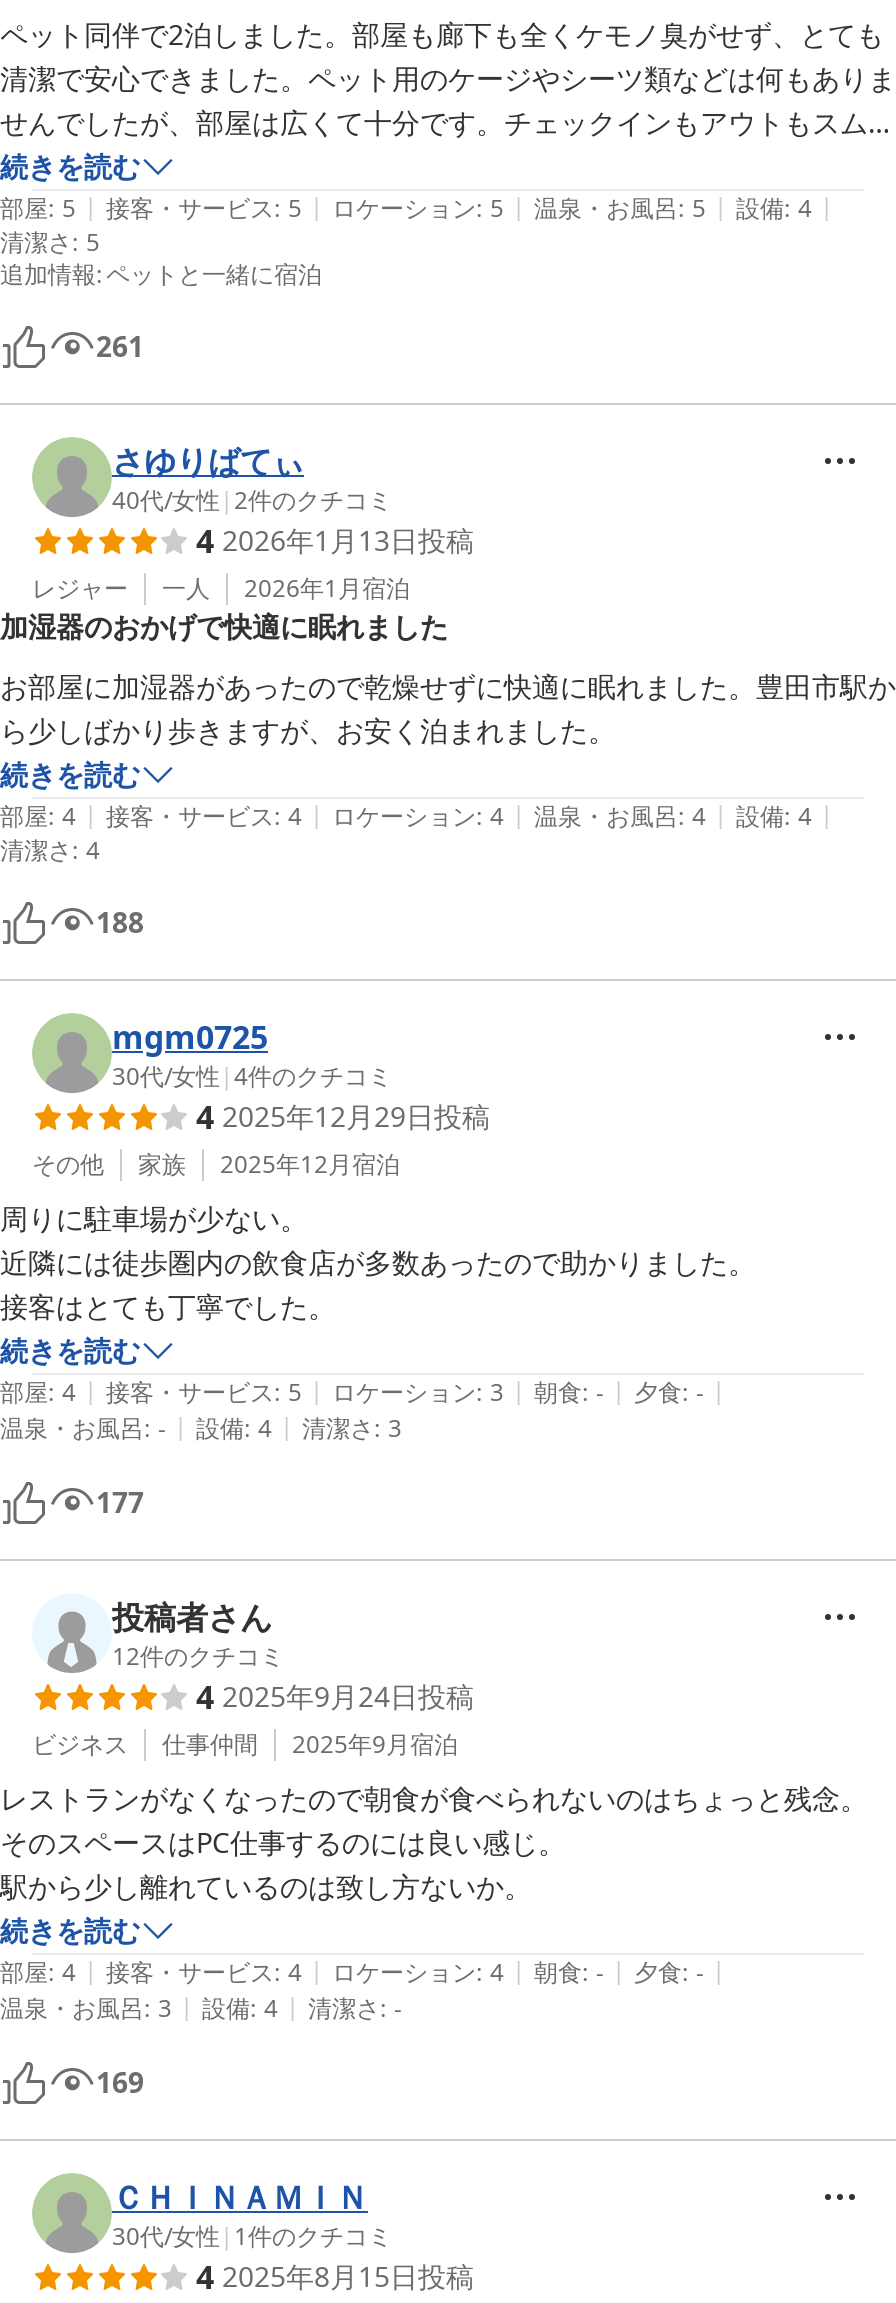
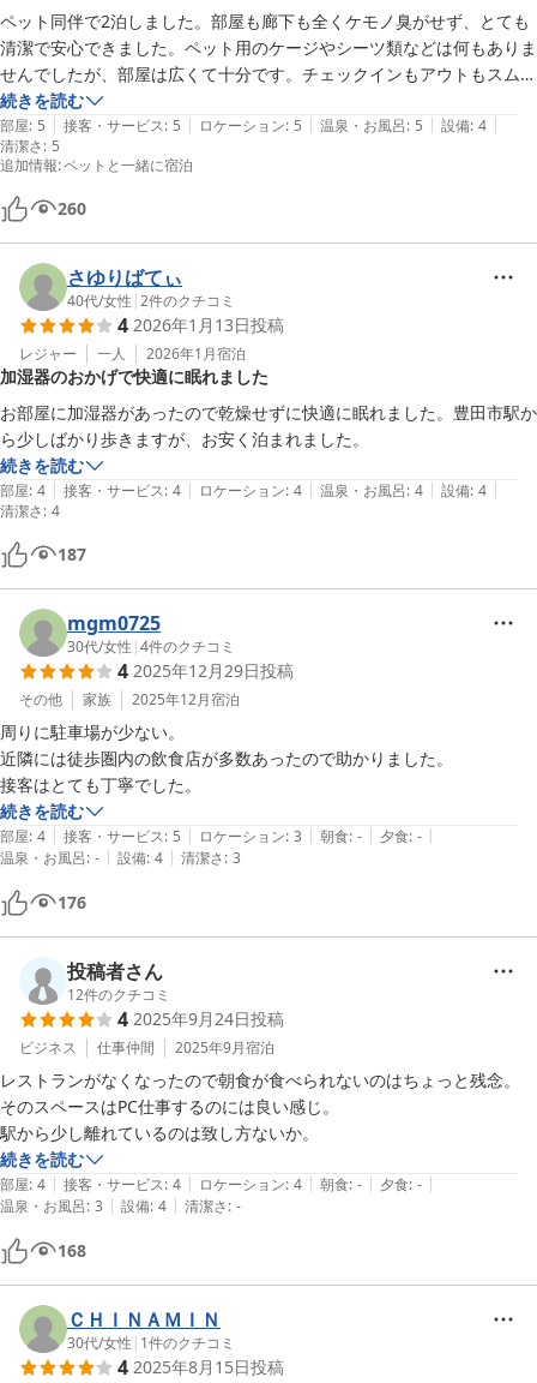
- 261
+ 260

- 188
+ 187

- 177
+ 176

- 169
+ 168
